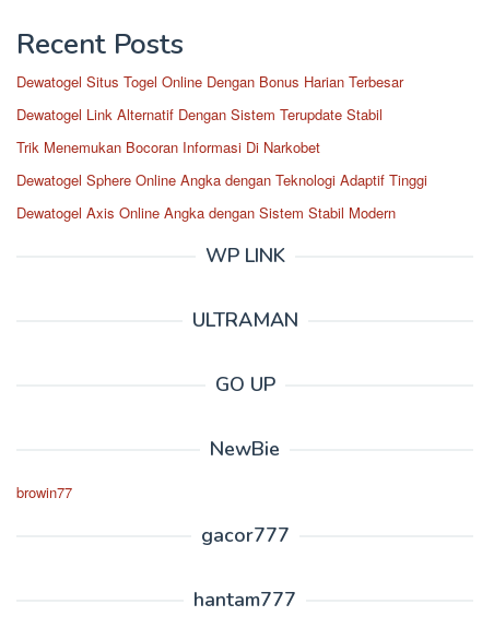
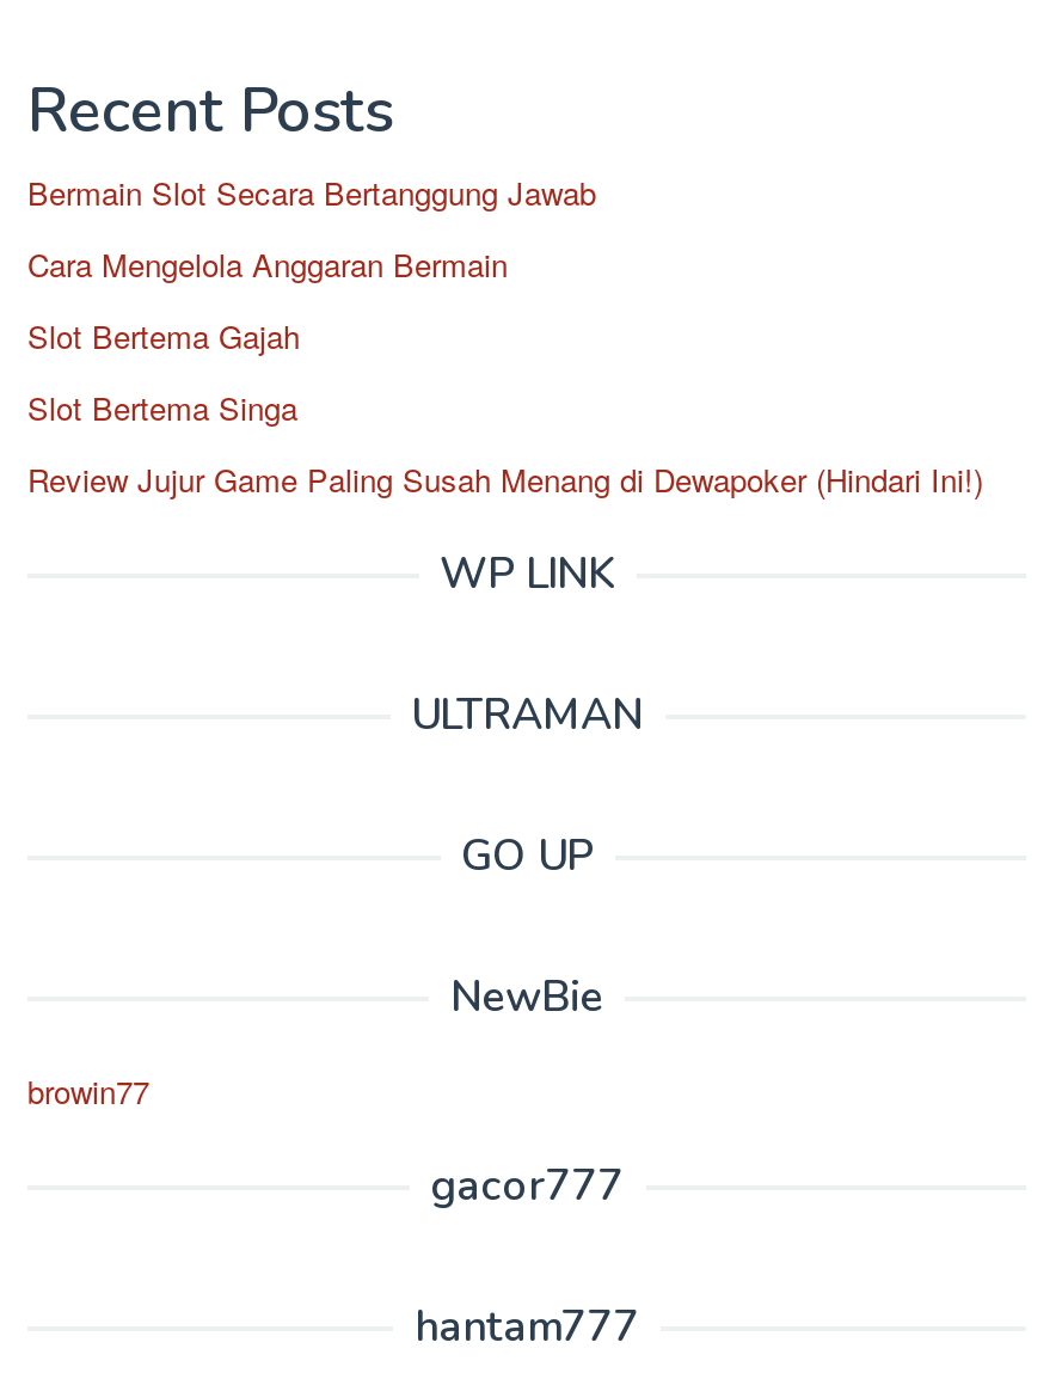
- Dewatogel Situs Togel Online Dengan Bonus Harian Terbesar
+ Bermain Slot Secara Bertanggung Jawab

- Dewatogel Link Alternatif Dengan Sistem Terupdate Stabil
+ Cara Mengelola Anggaran Bermain

- Trik Menemukan Bocoran Informasi Di Narkobet
+ Slot Bertema Gajah

- Dewatogel Sphere Online Angka dengan Teknologi Adaptif Tinggi
+ Slot Bertema Singa

- Dewatogel Axis Online Angka dengan Sistem Stabil Modern
+ Review Jujur Game Paling Susah Menang di Dewapoker (Hindari Ini!)
